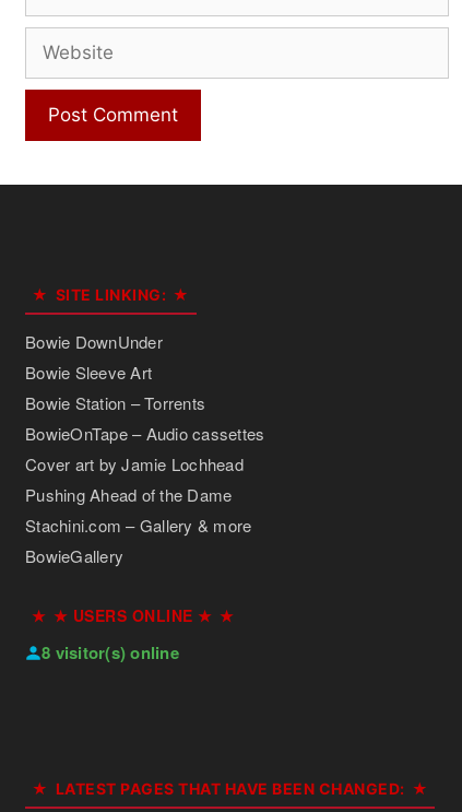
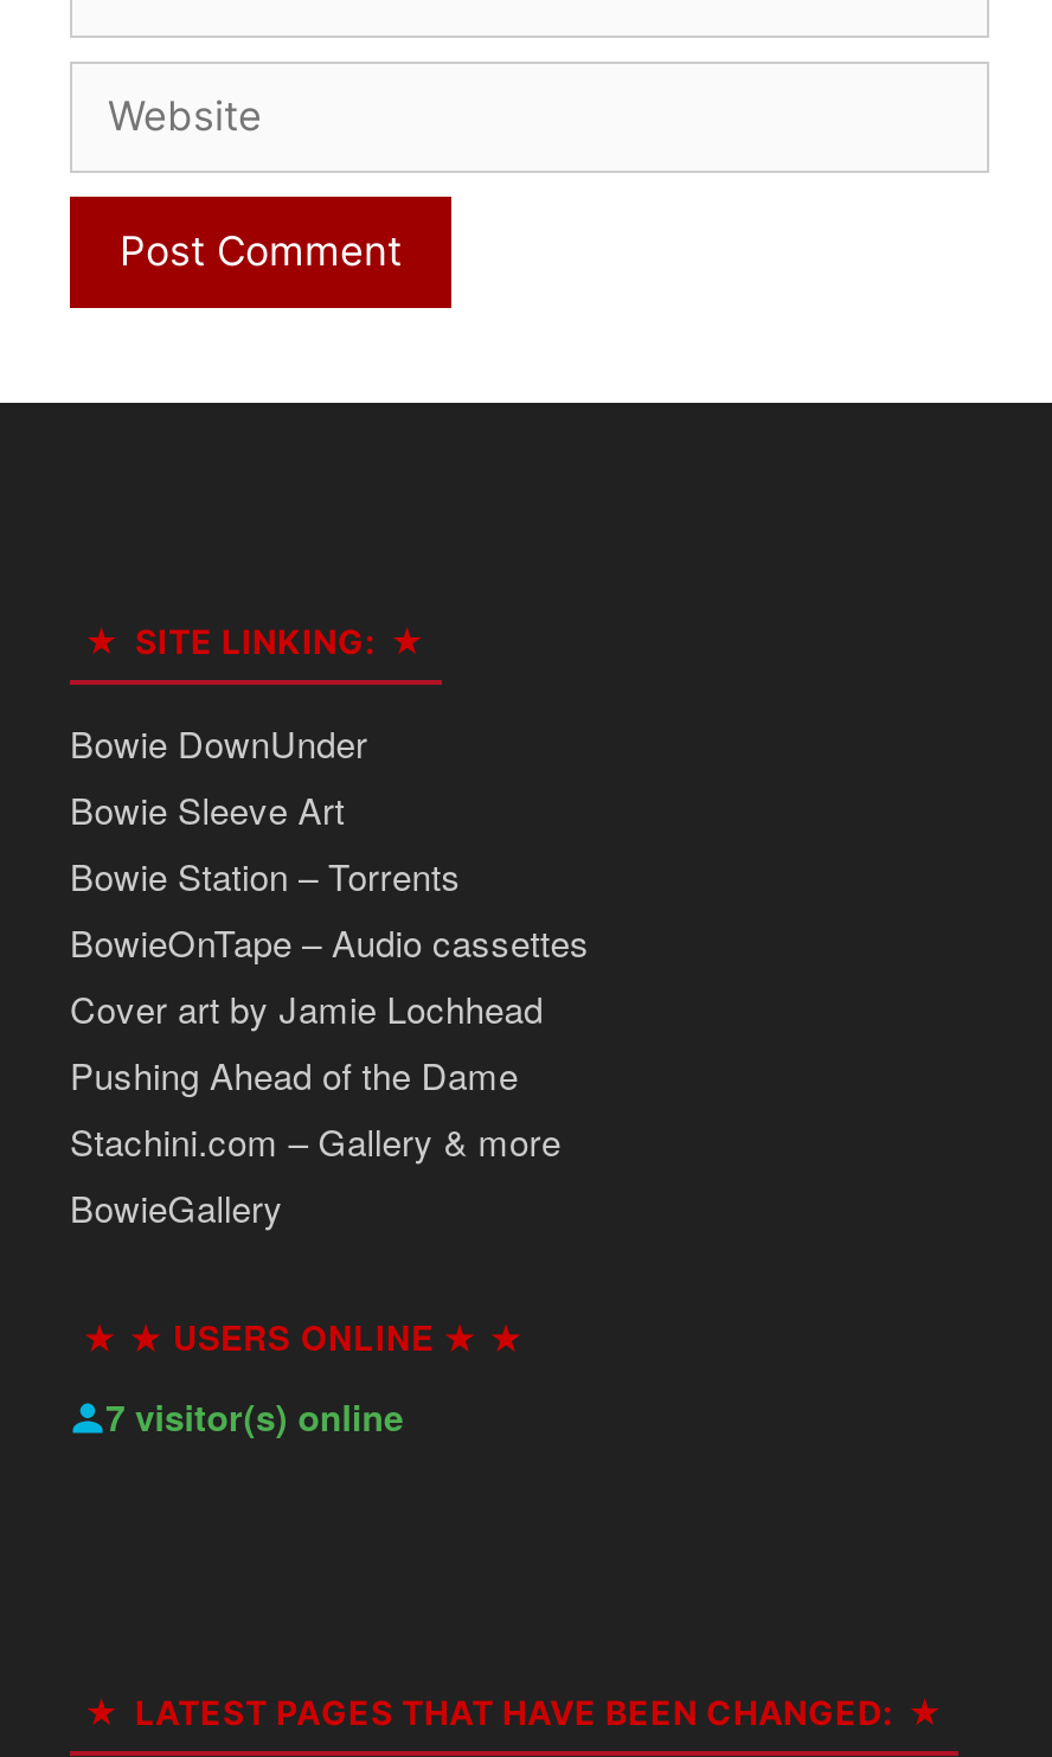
- 8 visitor(s) online
+ 7 visitor(s) online
